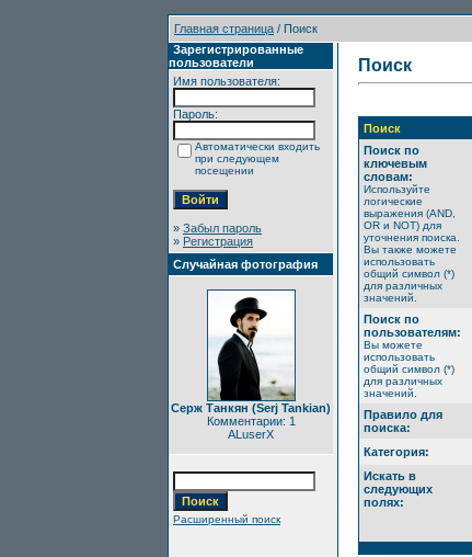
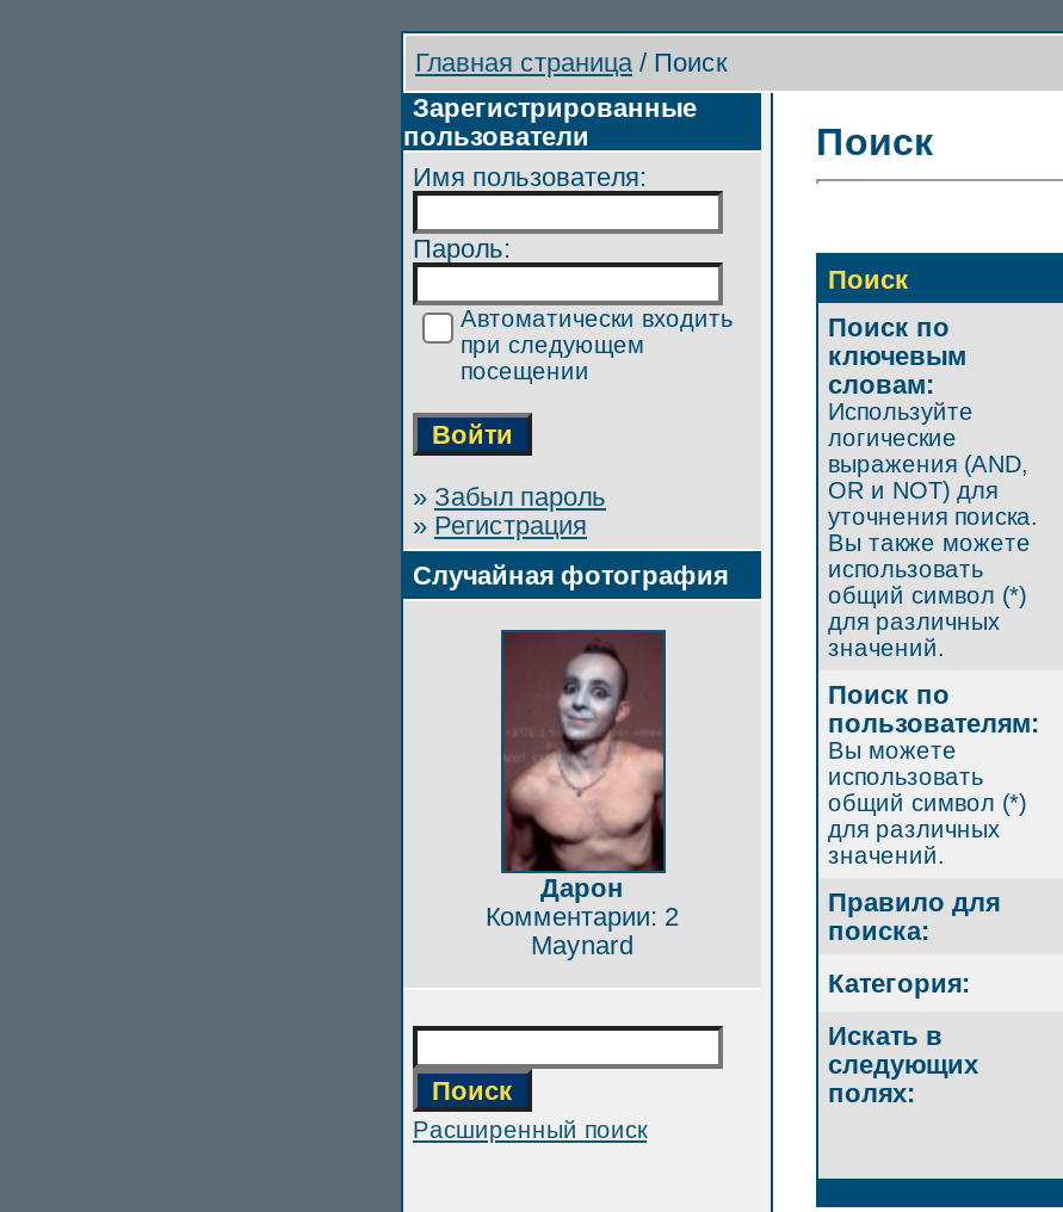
- [image]
- Серж Танкян (Serj Tankian)
- Комментарии: 1
- ALuserX
+ [image]
+ Дарон
+ Комментарии: 2
+ Maynard
